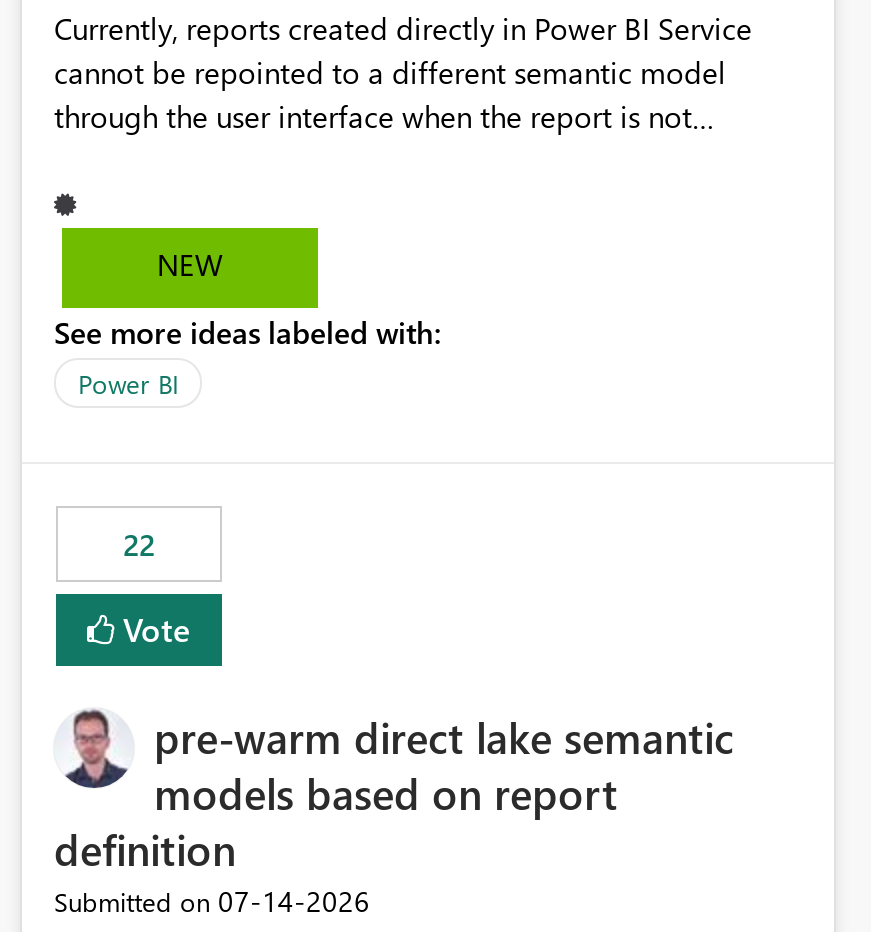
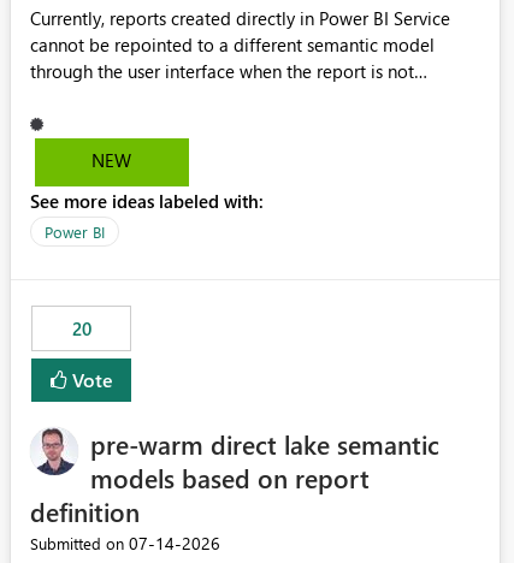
- 22
+ 20
